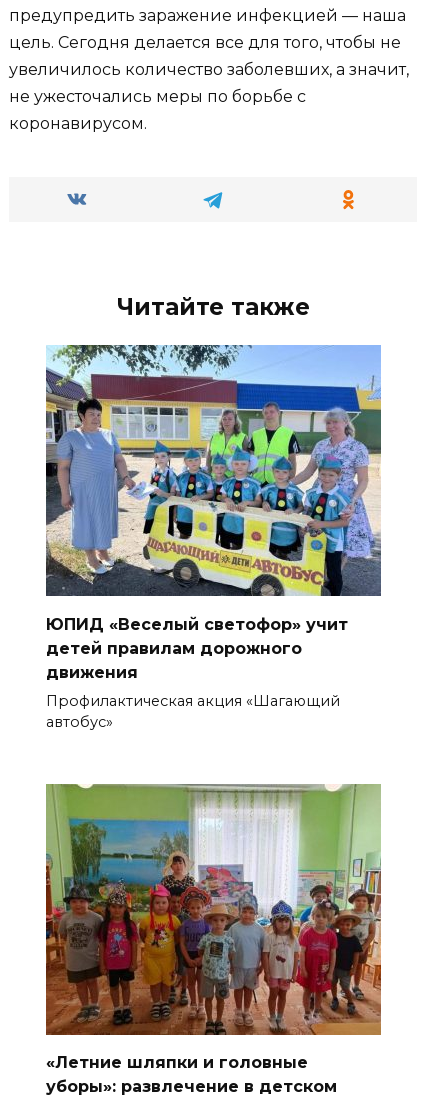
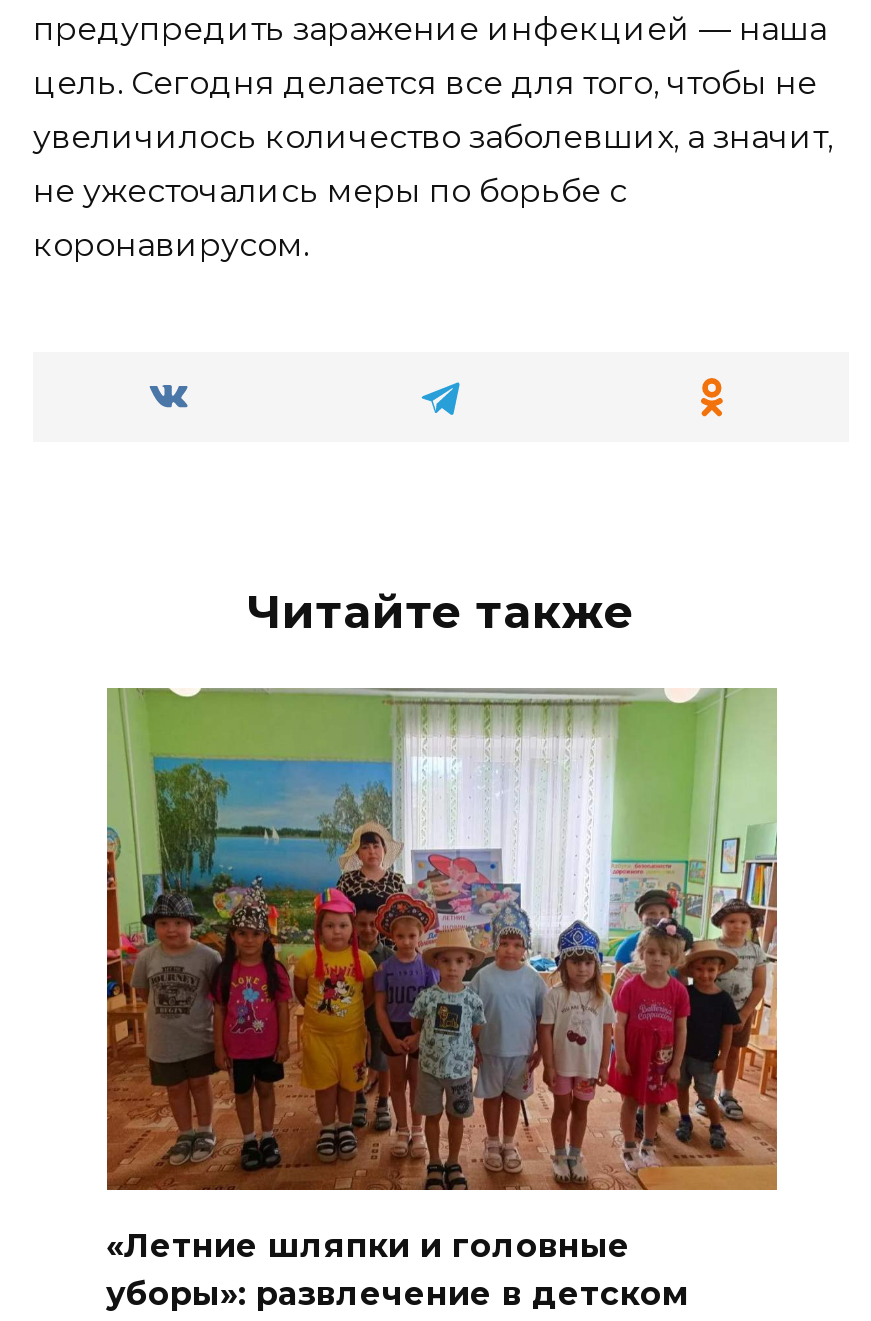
- [image]
- ЮПИД «Веселый светофор» учит
- детей правилам дорожного
- движения
- Профилактическая акция «Шагающий
- автобус»
